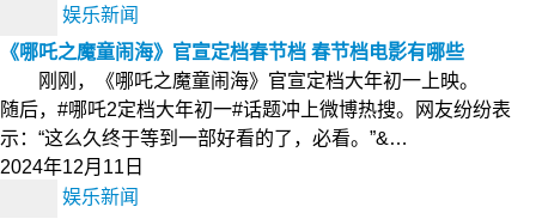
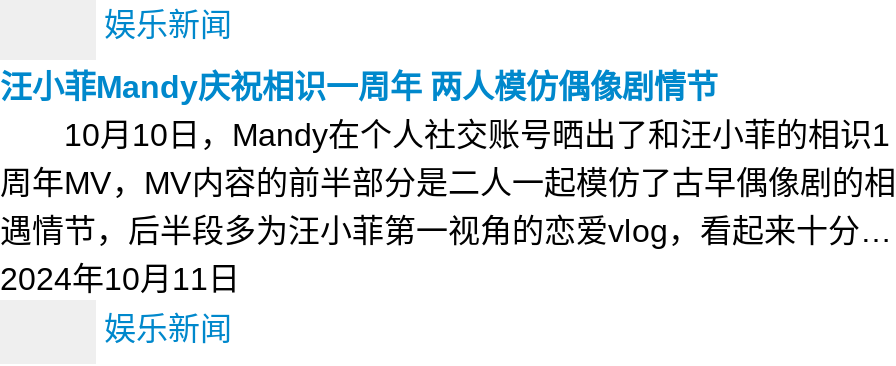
- 《哪吒之魔童闹海》官宣定档春节档 春节档电影有哪些
- 刚刚，《哪吒之魔童闹海》官宣定档大年初一上映。
- 随后，#哪吒2定档大年初一#话题冲上微博热搜。网友纷纷表
- 示：“这么久终于等到一部好看的了，必看。”&…
- 2024年12月11日
+ 汪小菲Mandy庆祝相识一周年 两人模仿偶像剧情节
+ 10月10日，Mandy在个人社交账号晒出了和汪小菲的相识1
+ 周年MV，MV内容的前半部分是二人一起模仿了古早偶像剧的相
+ 遇情节，后半段多为汪小菲第一视角的恋爱vlog，看起来十分…
+ 2024年10月11日
